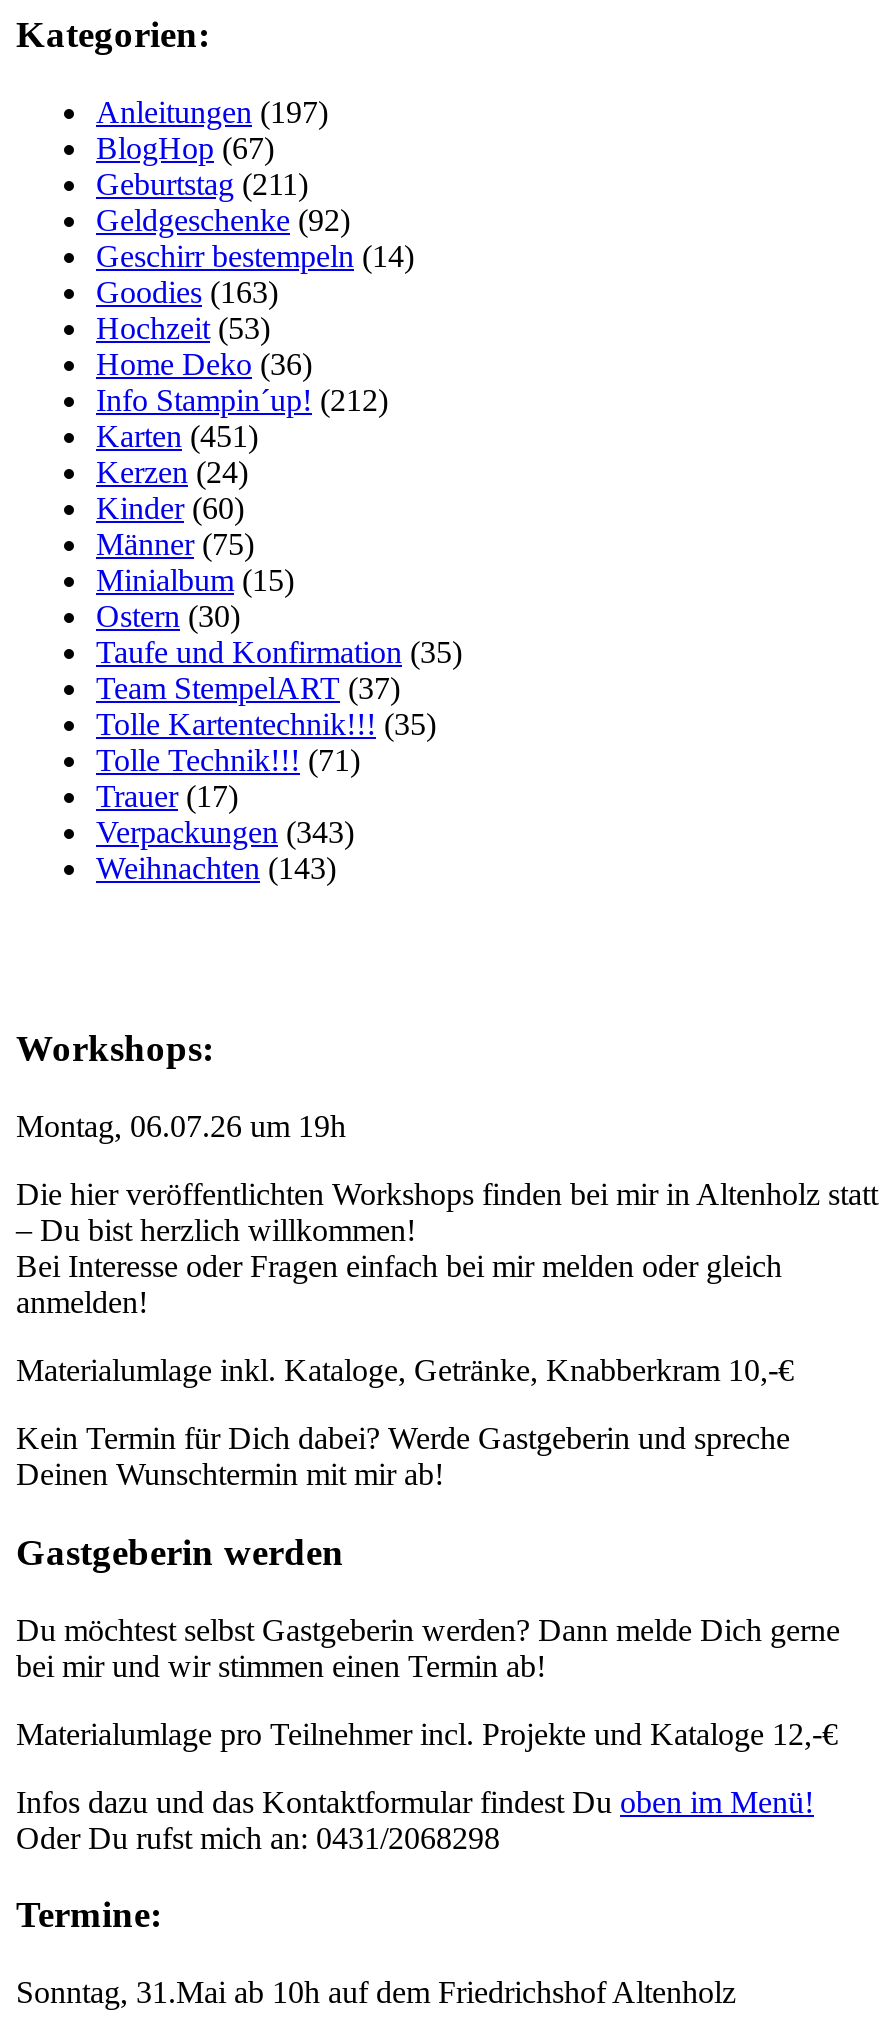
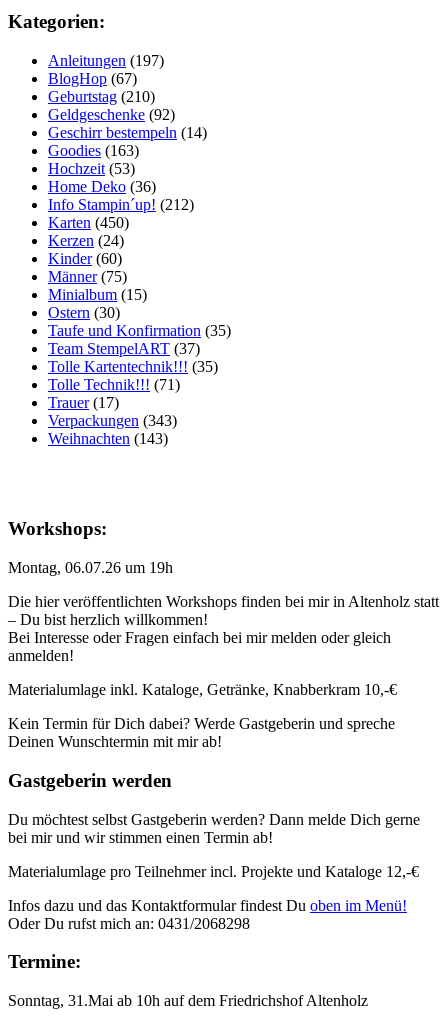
- Geburtstag (211)
+ Geburtstag (210)

- Karten (451)
+ Karten (450)
